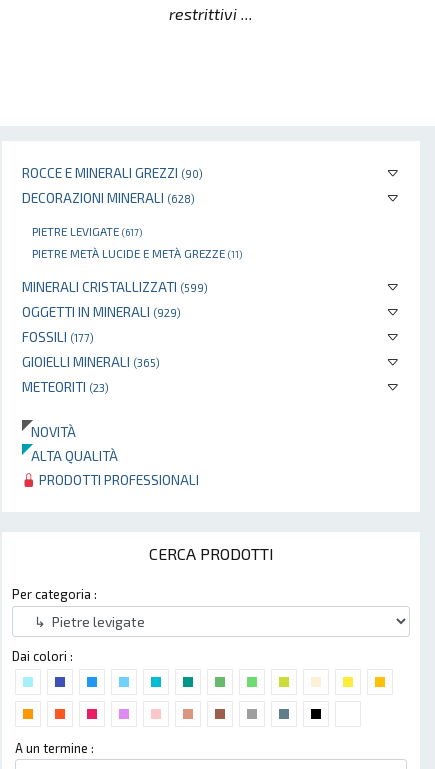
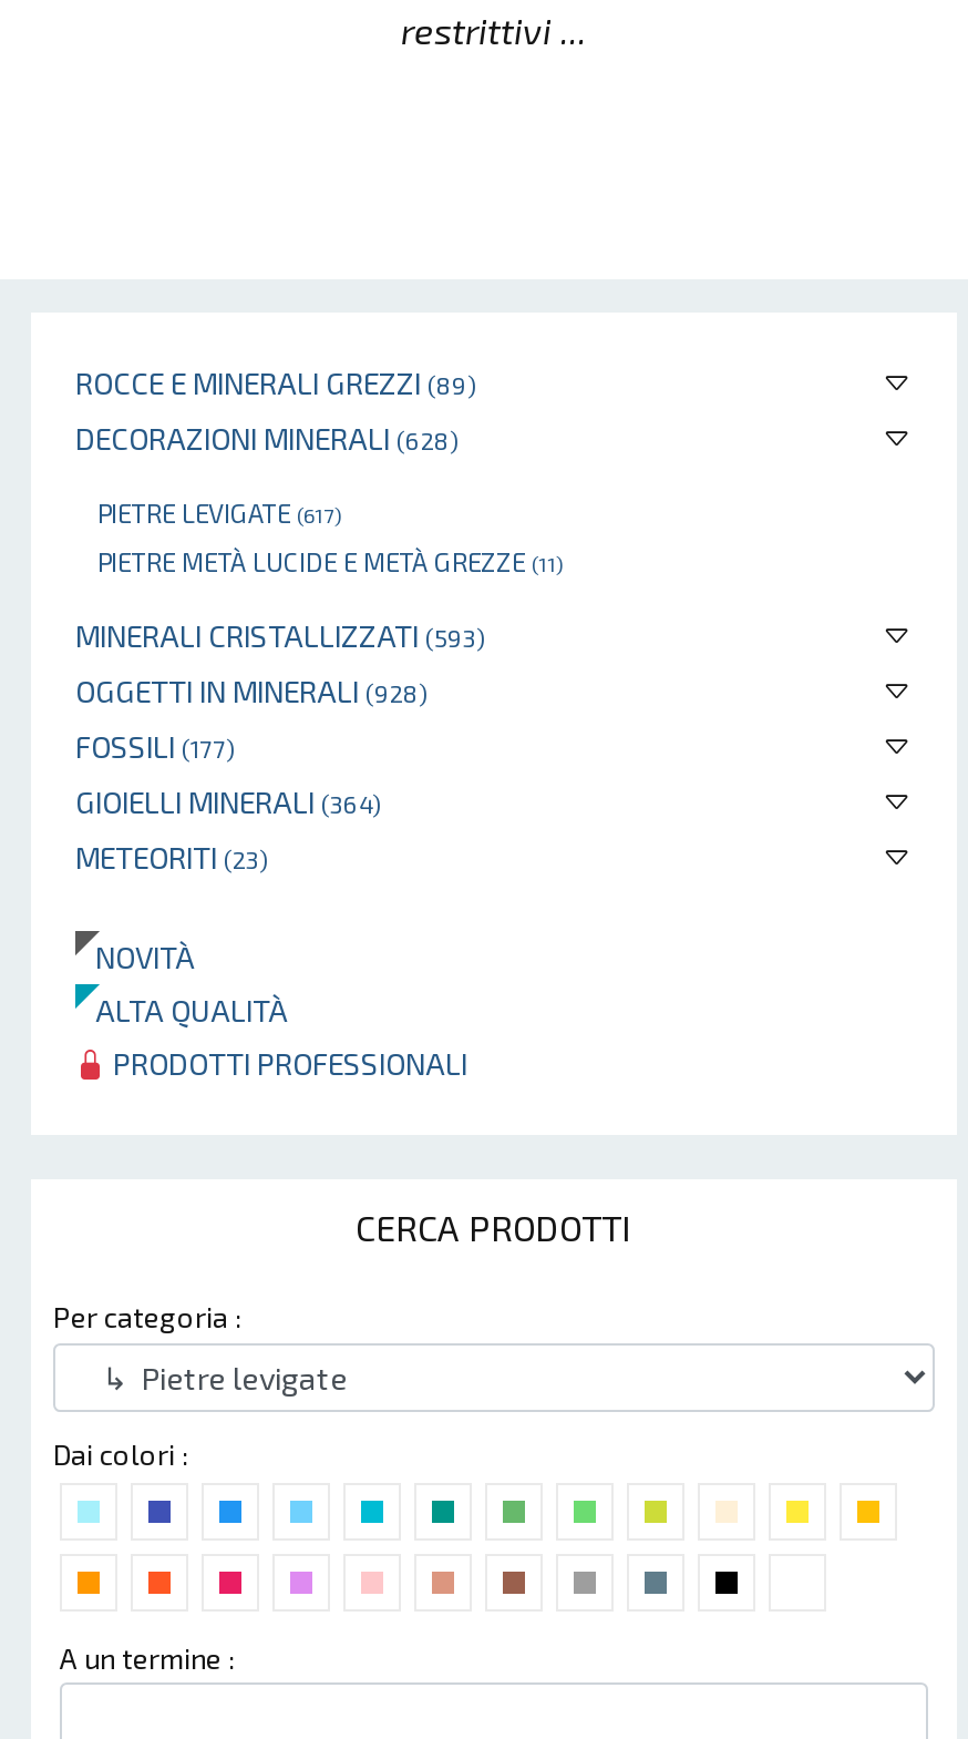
- ROCCE E MINERALI GREZZI (90)
+ ROCCE E MINERALI GREZZI (89)

- MINERALI CRISTALLIZZATI (599)
+ MINERALI CRISTALLIZZATI (593)

- OGGETTI IN MINERALI (929)
+ OGGETTI IN MINERALI (928)

- GIOIELLI MINERALI (365)
+ GIOIELLI MINERALI (364)
